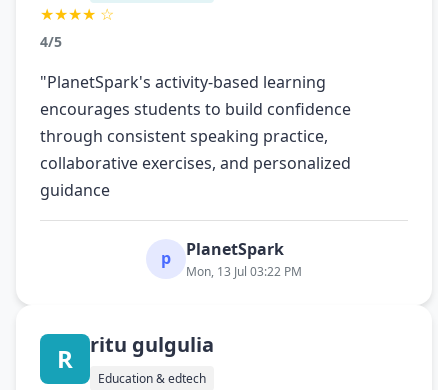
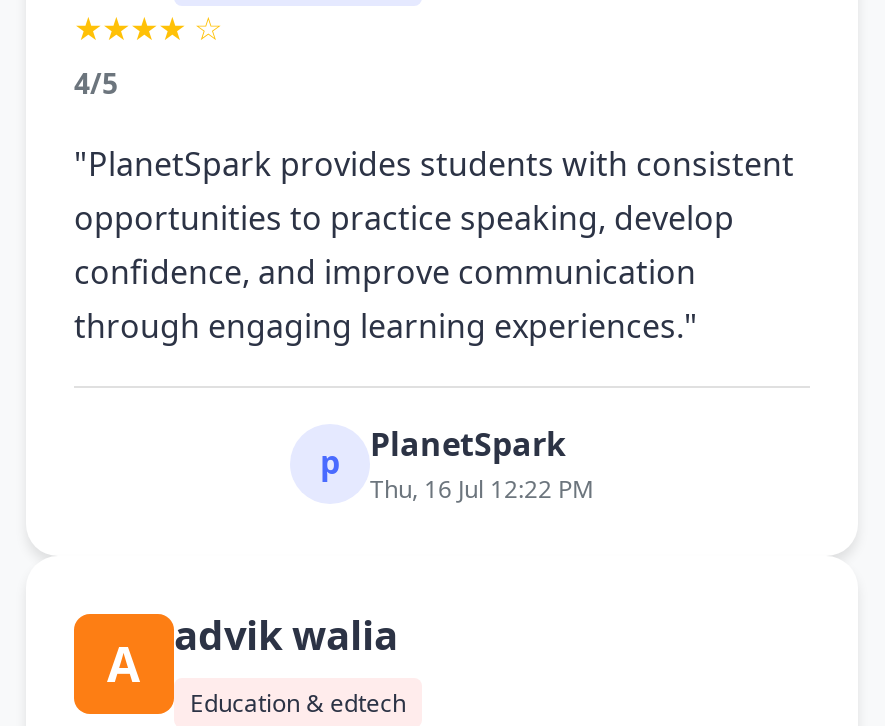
- "PlanetSpark's activity-based learning
- encourages students to build confidence
- through consistent speaking practice,
- collaborative exercises, and personalized
- guidance
+ "PlanetSpark provides students with consistent
+ opportunities to practice speaking, develop
+ confidence, and improve communication
+ through engaging learning experiences."

- Mon, 13 Jul 03:22 PM
+ Thu, 16 Jul 12:22 PM

- R
- ritu gulgulia
+ A
+ advik walia
